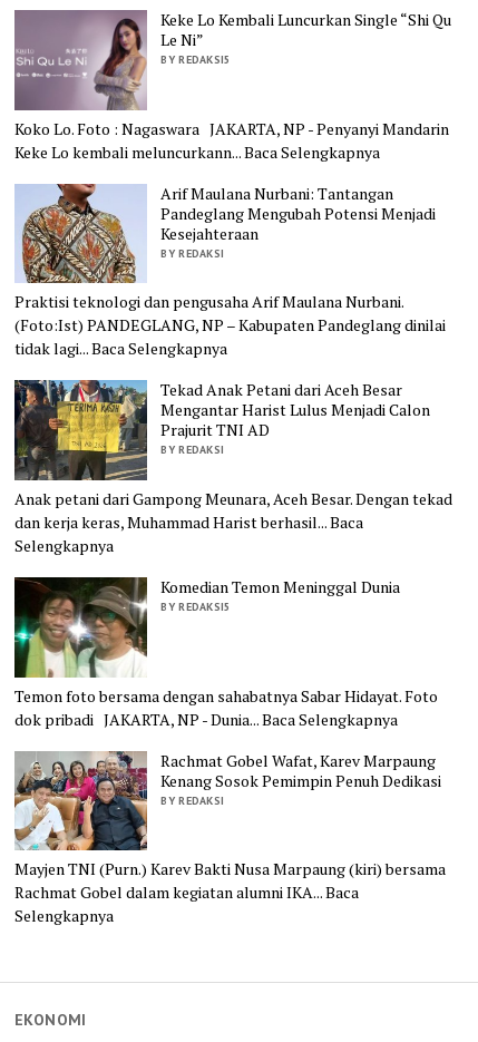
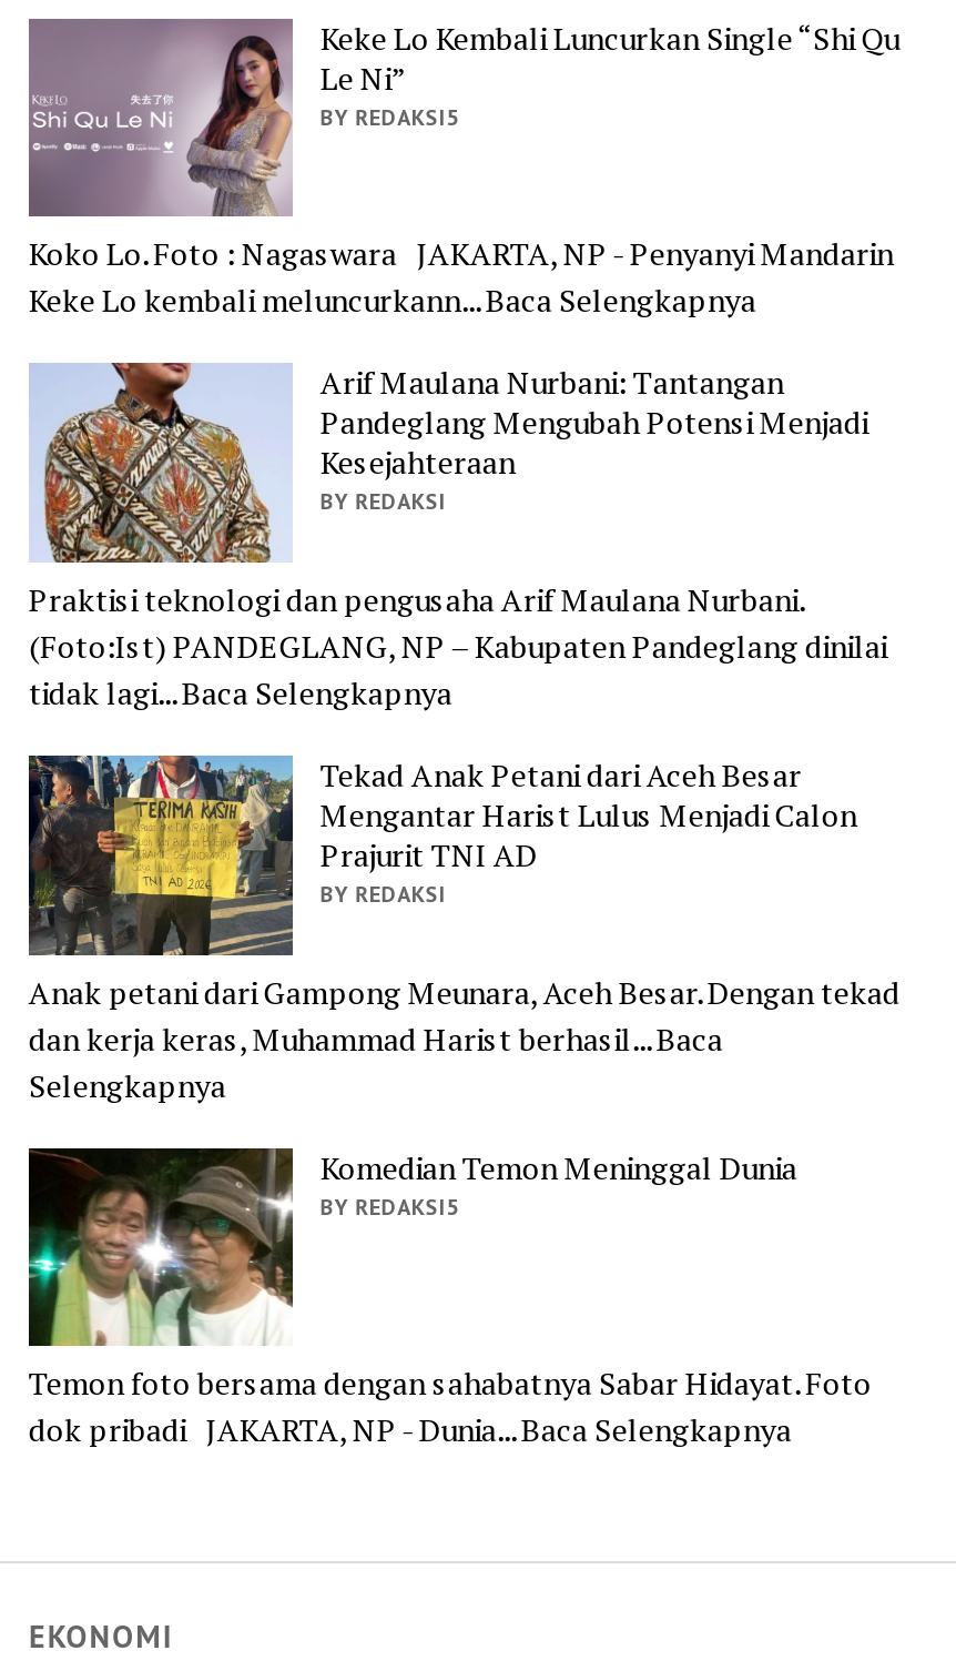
- [image]
- Rachmat Gobel Wafat, Karev Marpaung
- Kenang Sosok Pemimpin Penuh Dedikasi
- BY REDAKSI
- Mayjen TNI (Purn.) Karev Bakti Nusa Marpaung (kiri) bersama
- Rachmat Gobel dalam kegiatan alumni IKA... Baca
- Selengkapnya
